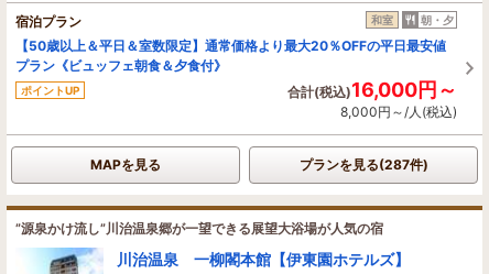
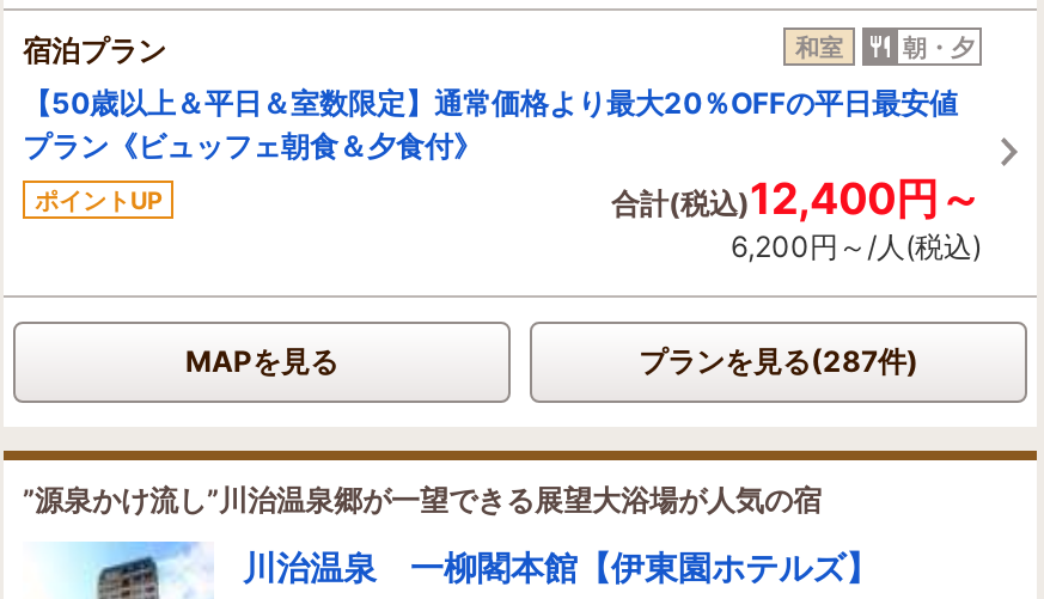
- 合計(税込)16,000円～
+ 合計(税込)12,400円～

- 8,000円～/人(税込)
+ 6,200円～/人(税込)
